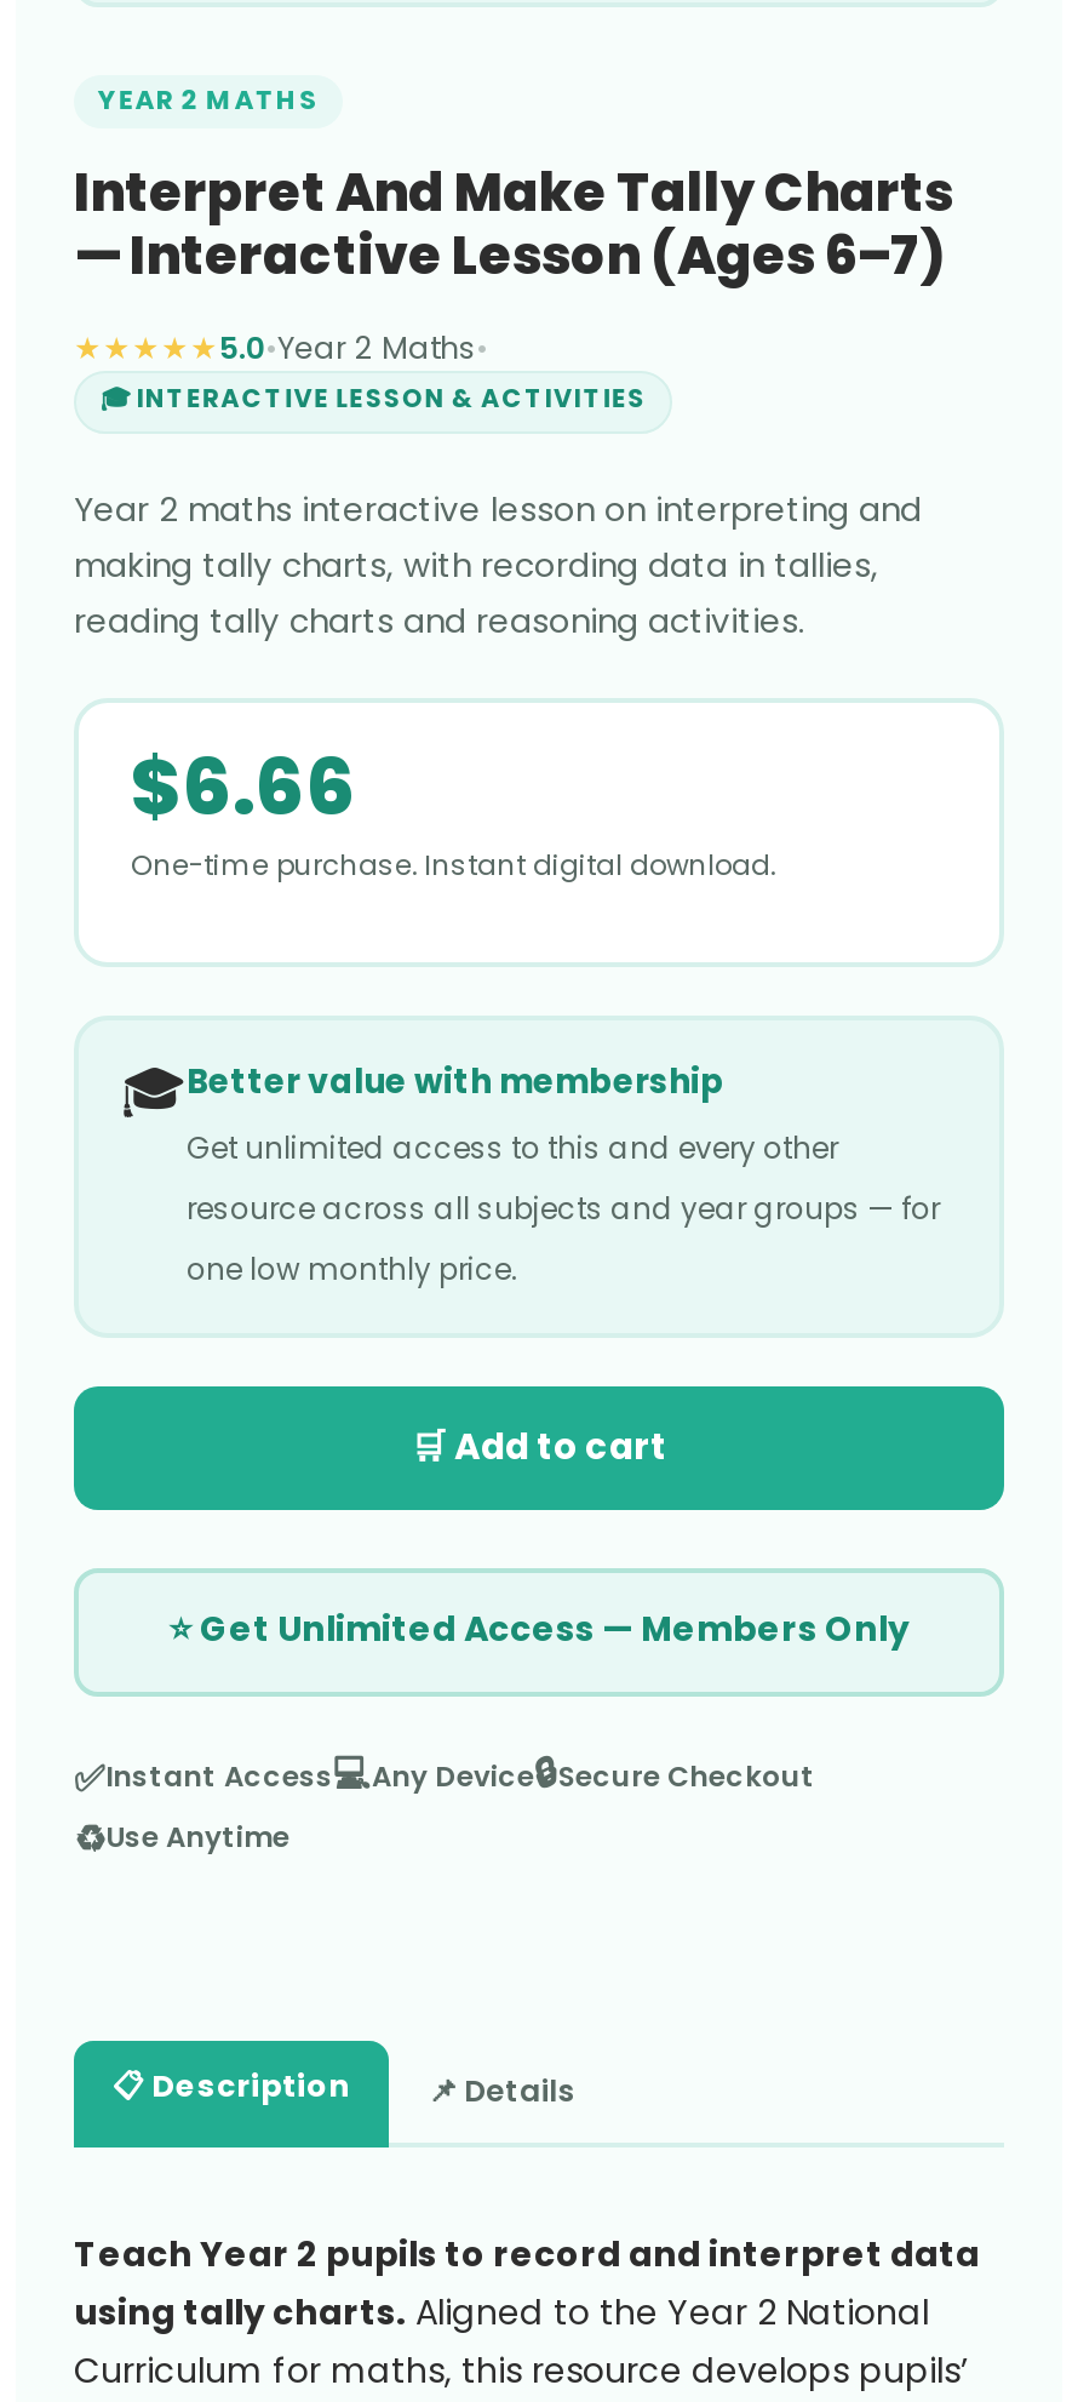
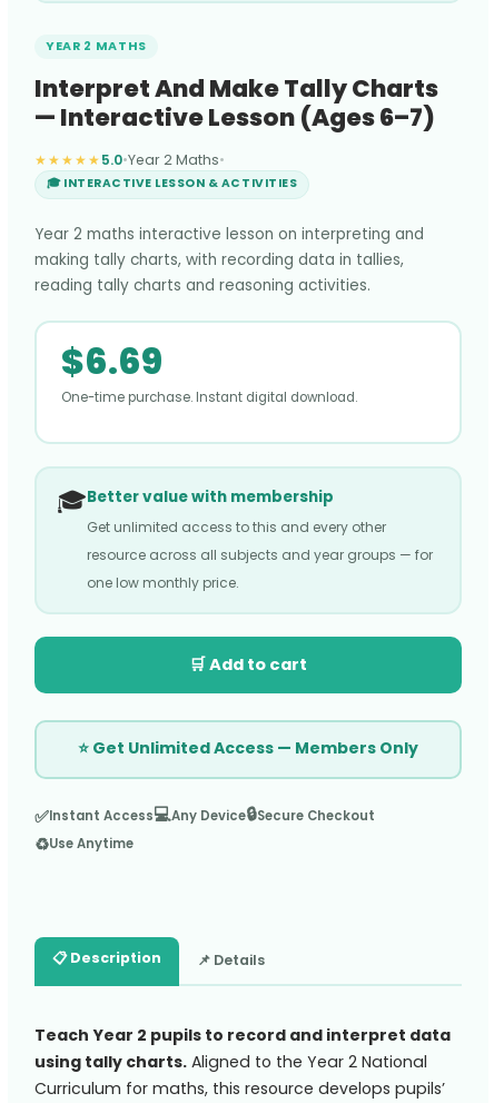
- $6.66
+ $6.69
